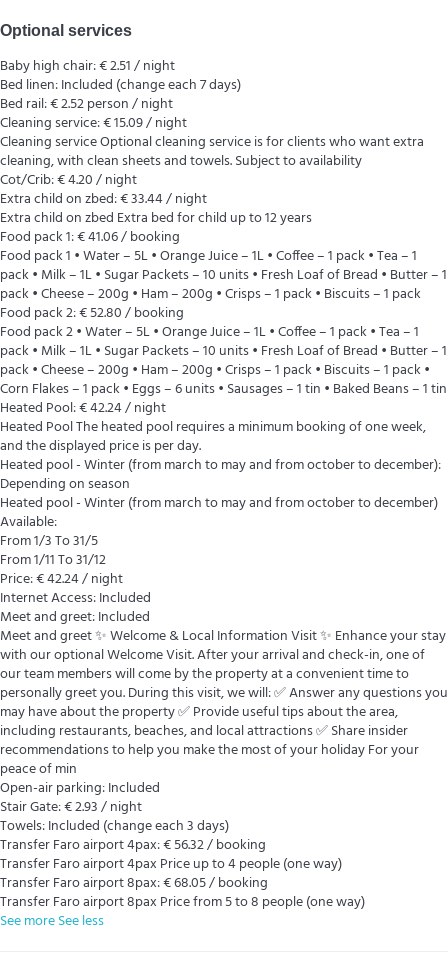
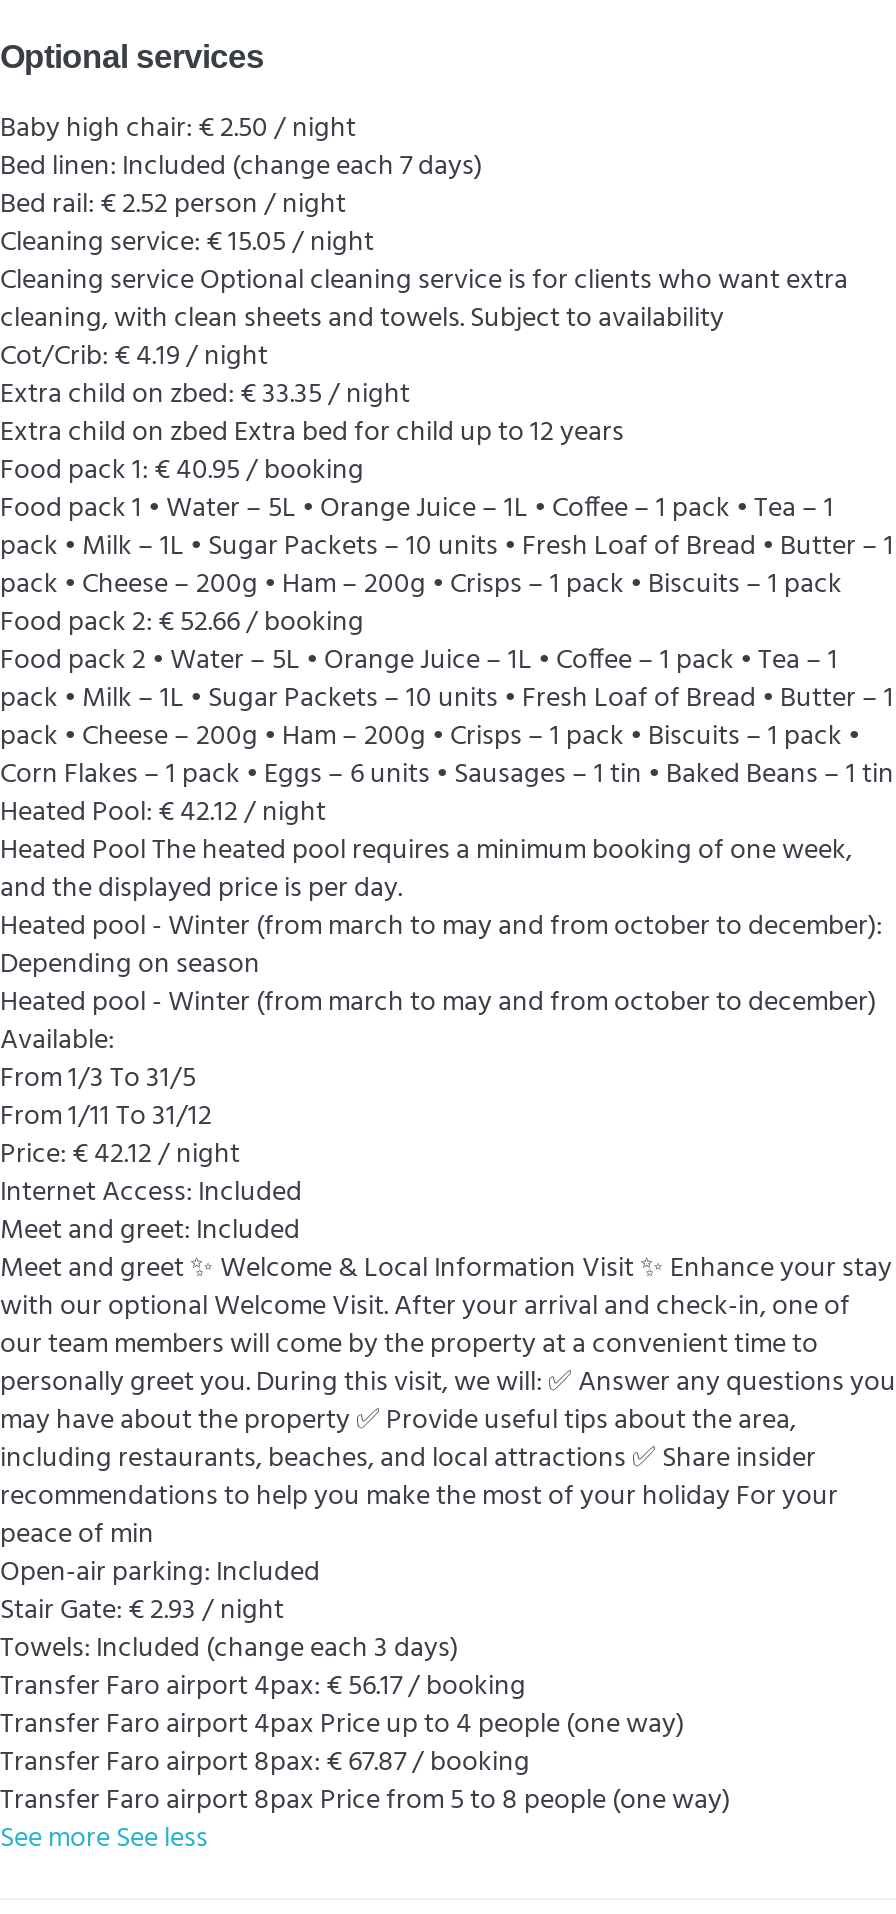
- Baby high chair: € 2.51 / night
+ Baby high chair: € 2.50 / night

- Cleaning service: € 15.09 / night
+ Cleaning service: € 15.05 / night

- Cot/Crib: € 4.20 / night
+ Cot/Crib: € 4.19 / night

- Extra child on zbed: € 33.44 / night
+ Extra child on zbed: € 33.35 / night

- Food pack 1: € 41.06 / booking
+ Food pack 1: € 40.95 / booking

- Food pack 2: € 52.80 / booking
+ Food pack 2: € 52.66 / booking

- Heated Pool: € 42.24 / night
+ Heated Pool: € 42.12 / night

- Price: € 42.24 / night
+ Price: € 42.12 / night

- Transfer Faro airport 4pax: € 56.32 / booking
+ Transfer Faro airport 4pax: € 56.17 / booking

- Transfer Faro airport 8pax: € 68.05 / booking
+ Transfer Faro airport 8pax: € 67.87 / booking
